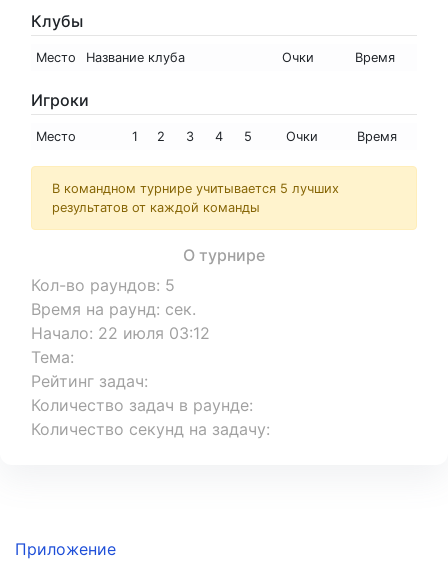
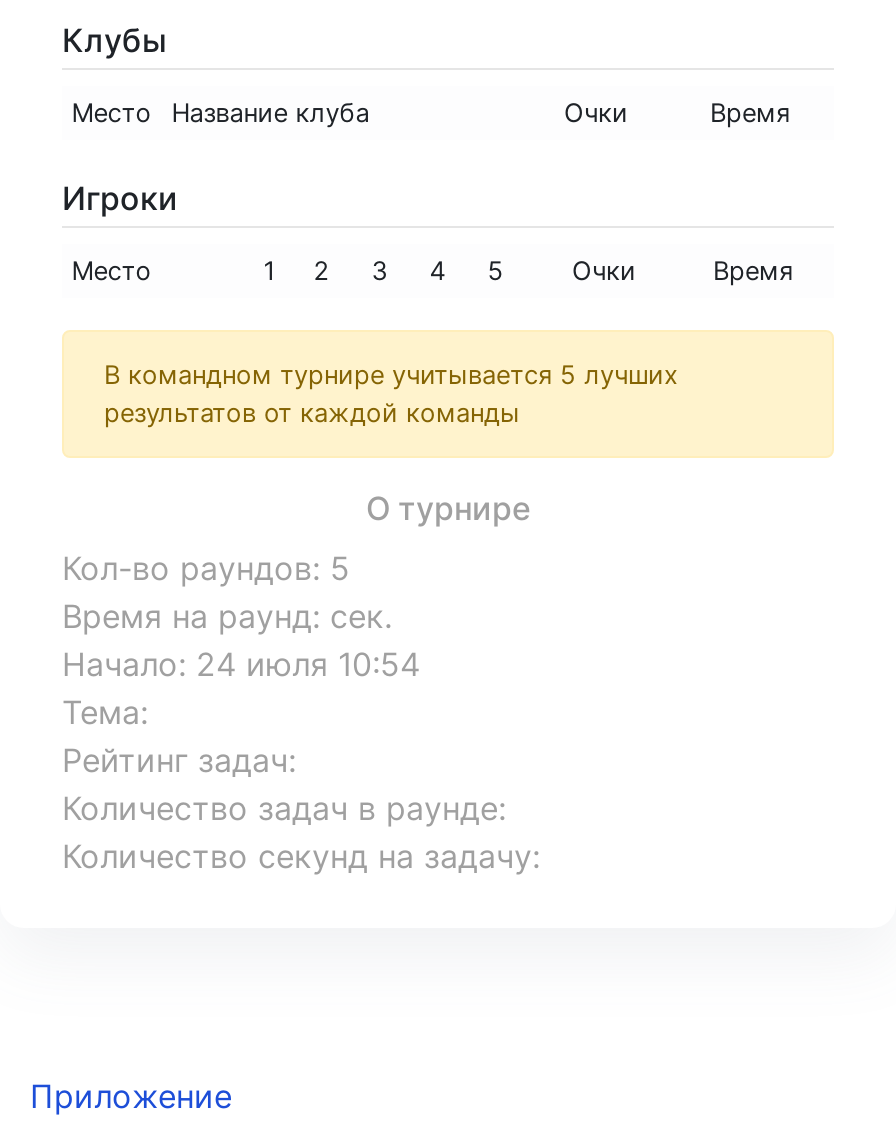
- Начало: 22 июля 03:12
+ Начало: 24 июля 10:54
